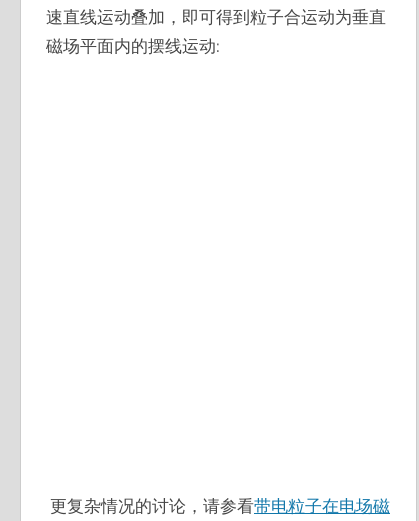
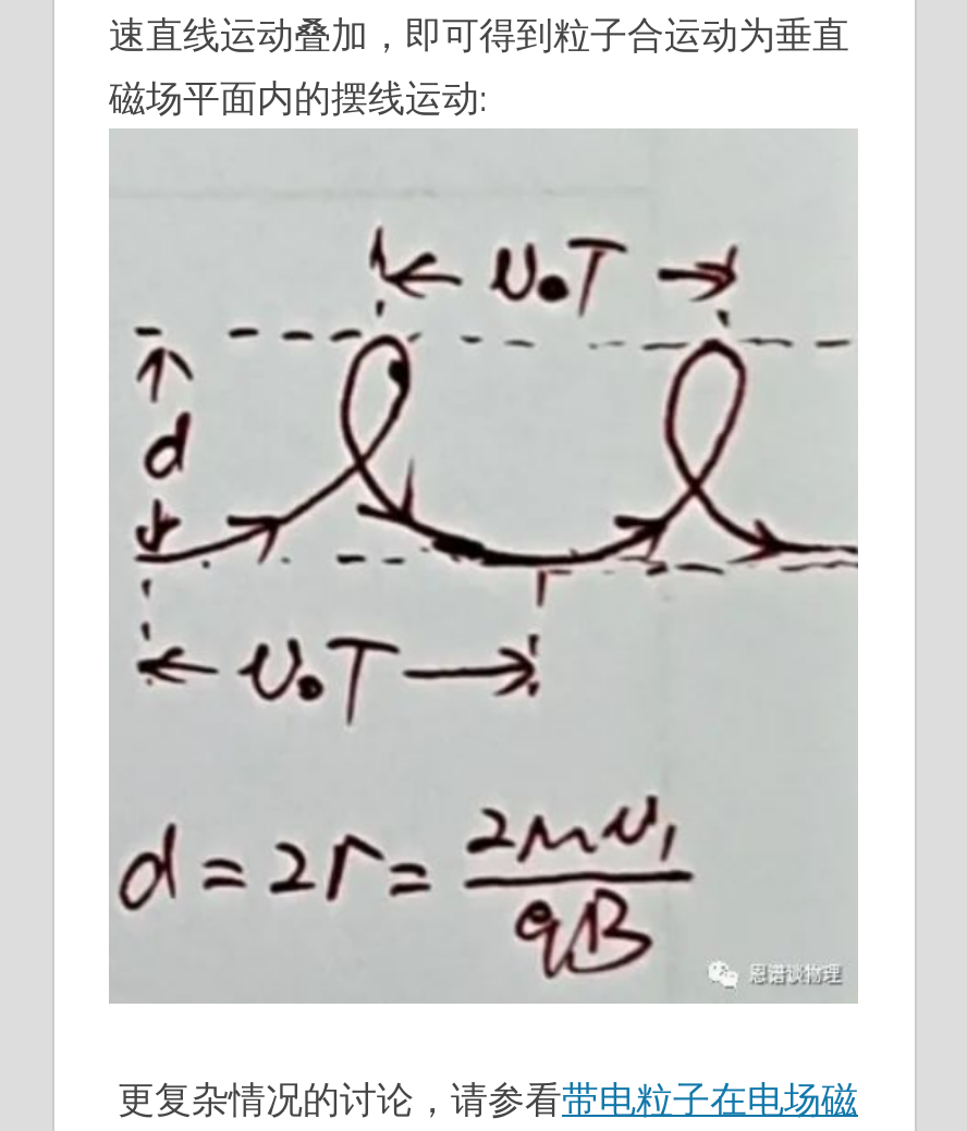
+ [image]
